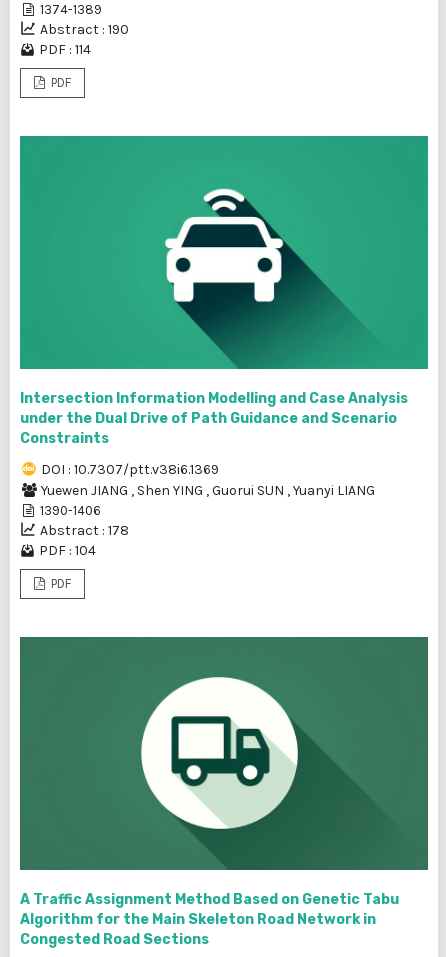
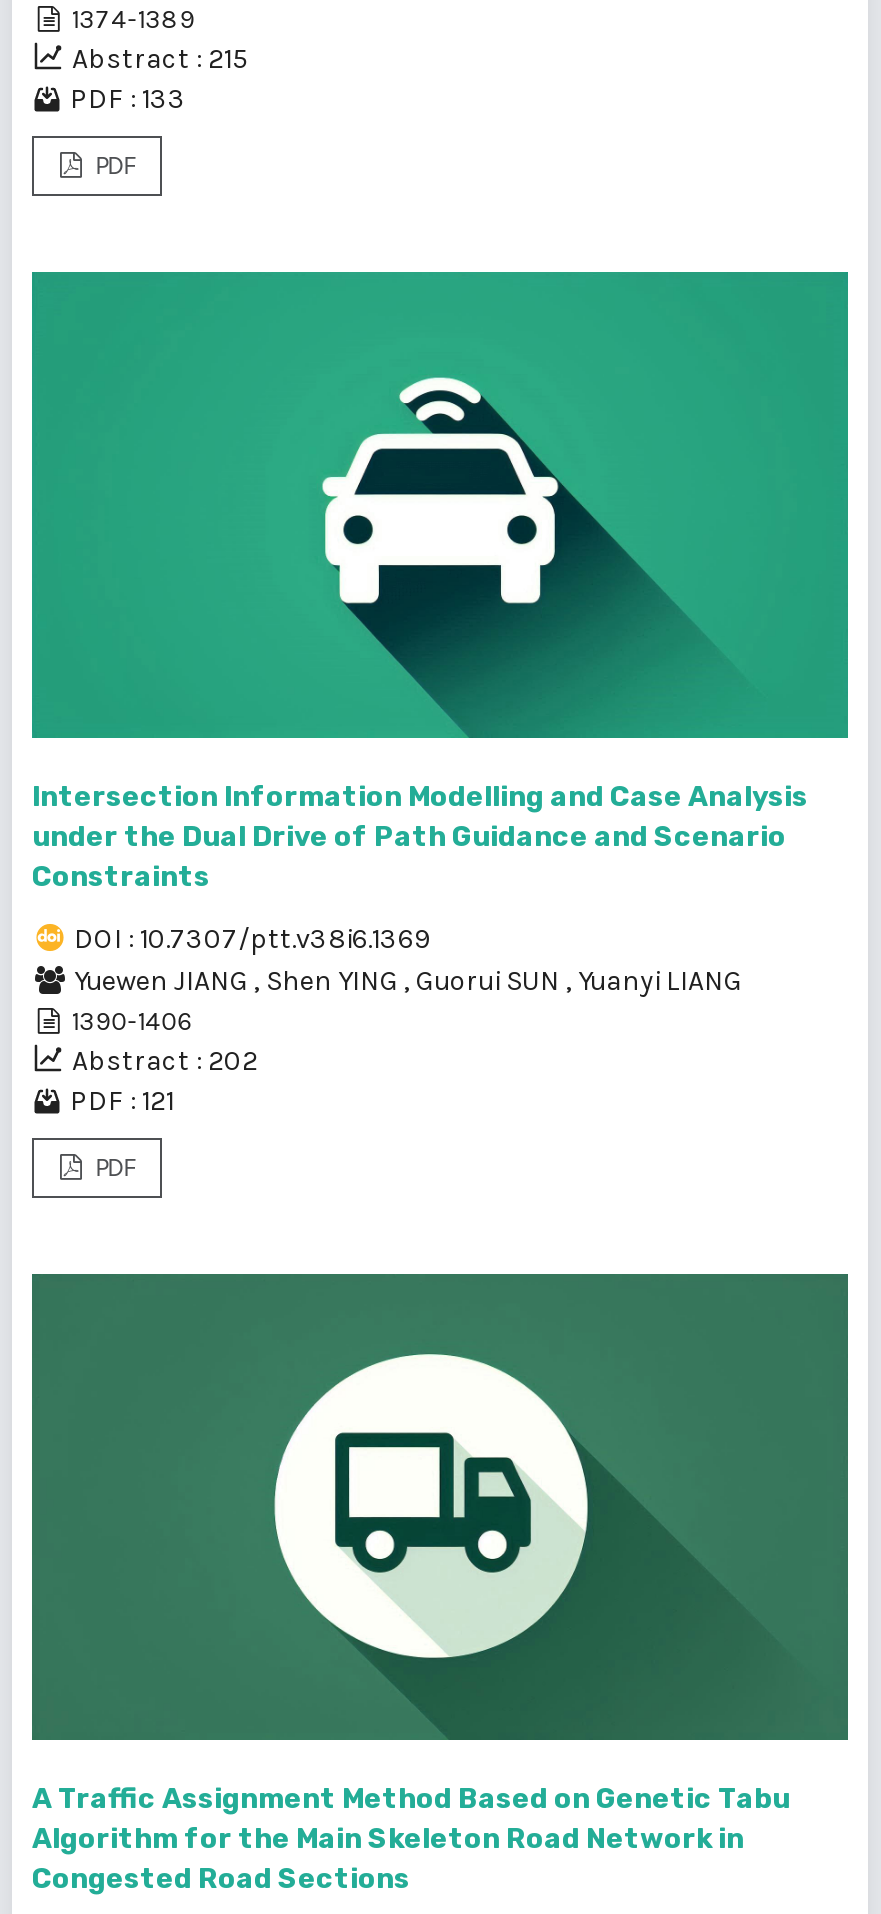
- Abstract : 190
+ Abstract : 215

- PDF : 114
+ PDF : 133

- Abstract : 178
+ Abstract : 202

- PDF : 104
+ PDF : 121
